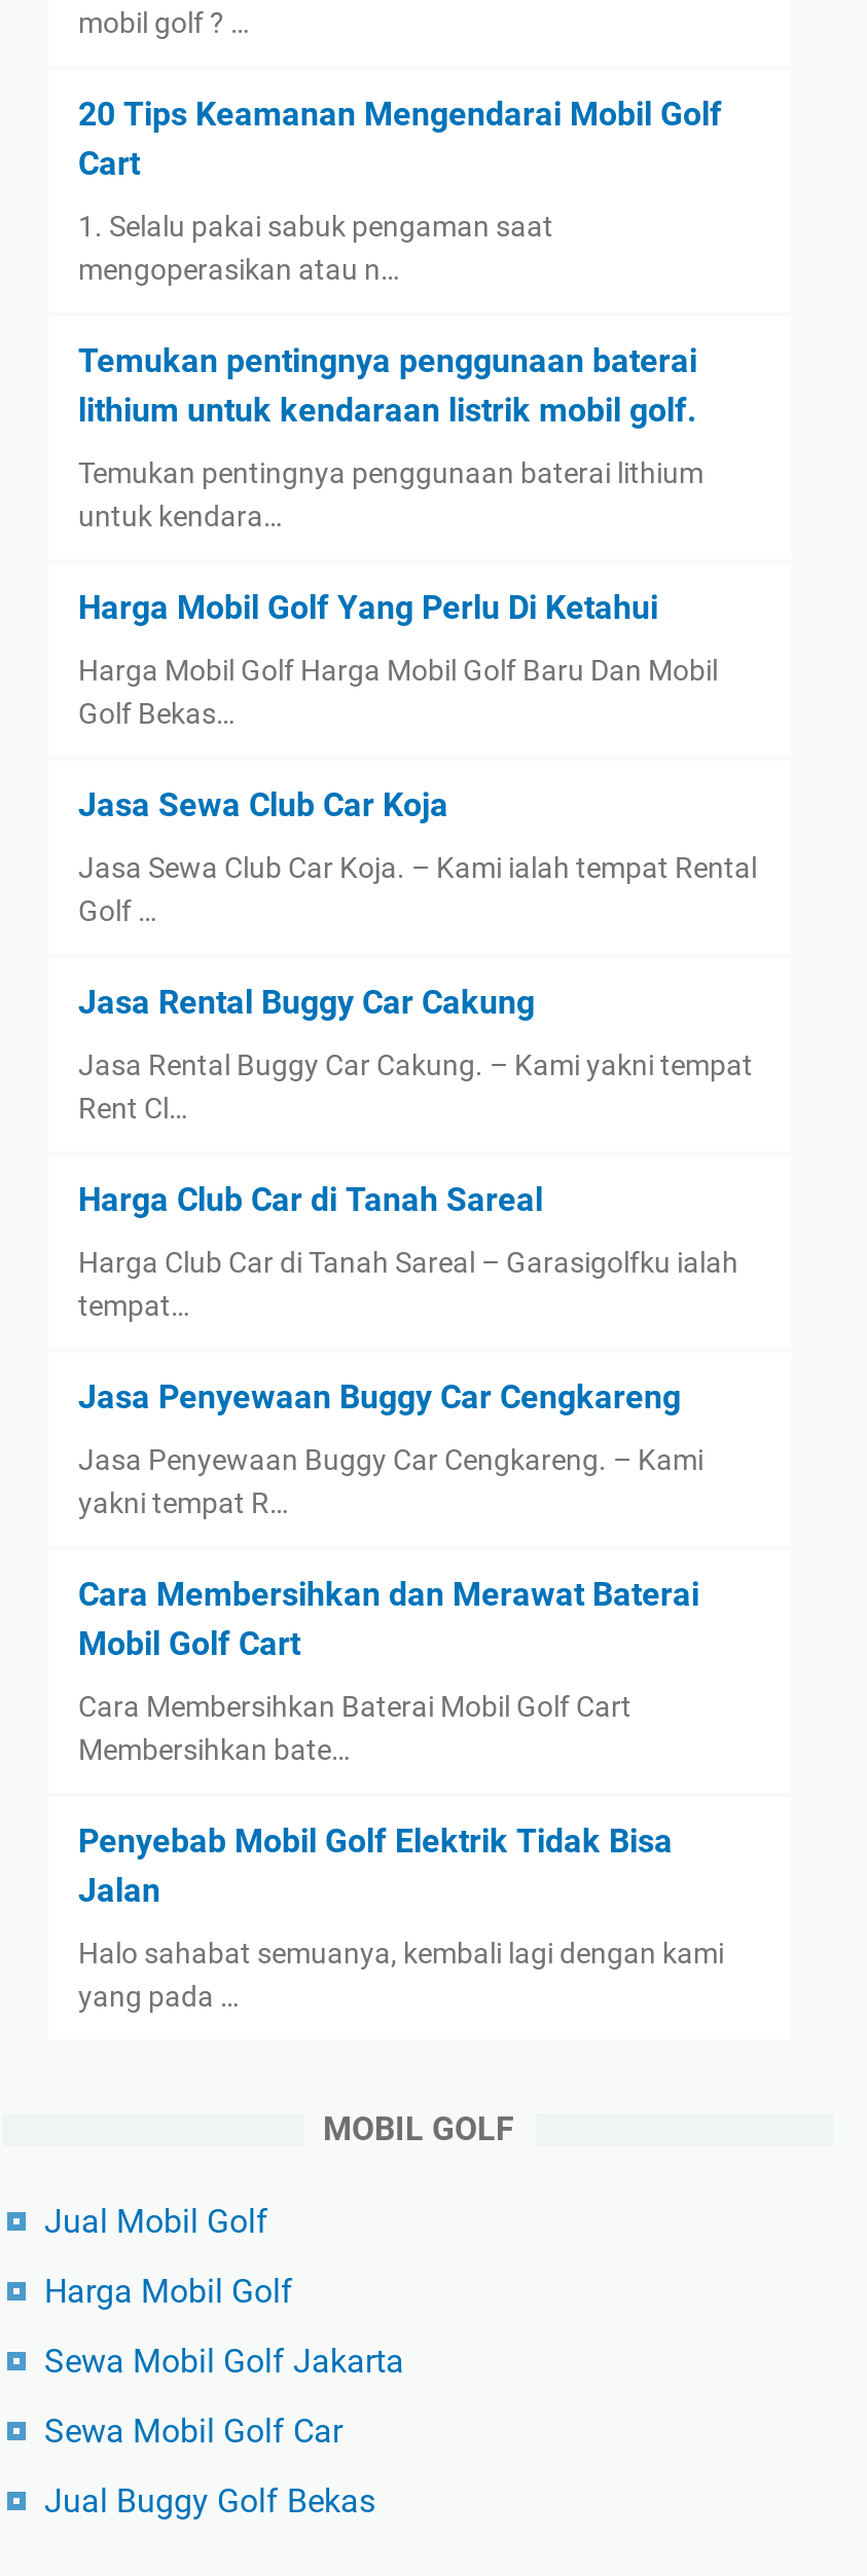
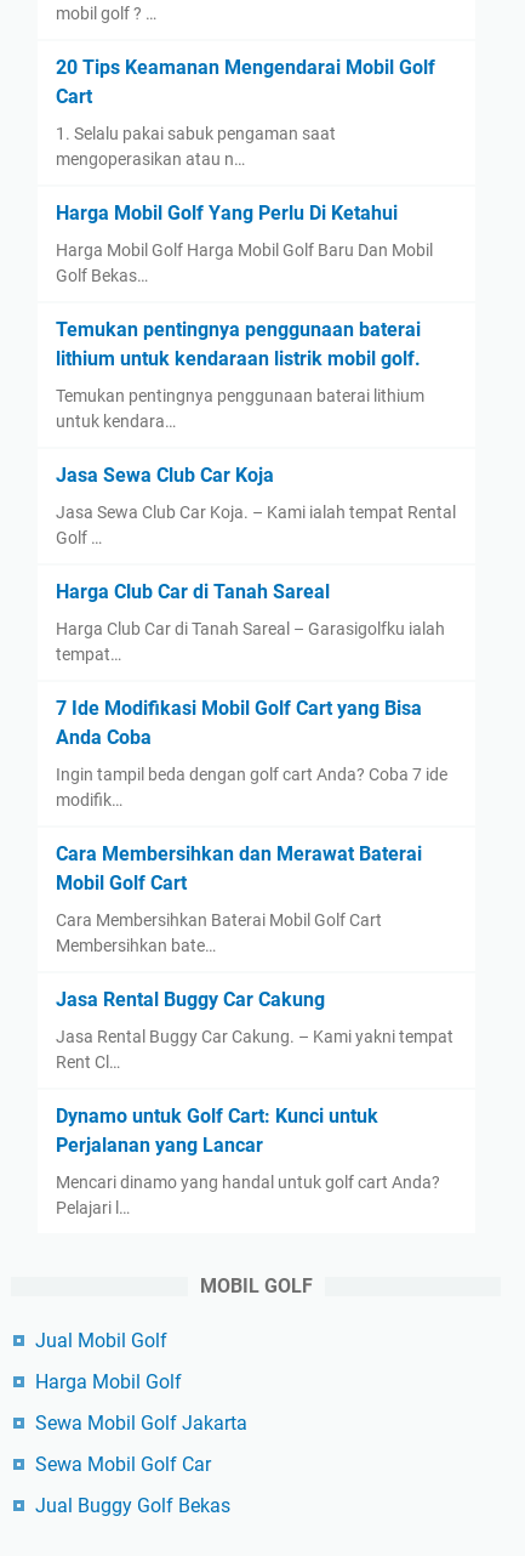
moved down: Temukan pentingnya penggunaan baterai | lithium untuk kendaraan listrik mobil golf. | Temukan pentingnya penggunaan baterai lithium | untuk kendara…

moved up: Harga Mobil Golf Yang Perlu Di Ketahui | Harga Mobil Golf Harga Mobil Golf Baru Dan Mobil | Golf Bekas…

moved down: Jasa Rental Buggy Car Cakung | Jasa Rental Buggy Car Cakung. – Kami yakni tempat | Rent Cl…

moved up: Harga Club Car di Tanah Sareal | Harga Club Car di Tanah Sareal – Garasigolfku ialah | tempat…

- Jasa Penyewaan Buggy Car Cengkareng
+ 7 Ide Modifikasi Mobil Golf Cart yang Bisa
+ Anda Coba

- Jasa Penyewaan Buggy Car Cengkareng. – Kami
- yakni tempat R…
+ Ingin tampil beda dengan golf cart Anda? Coba 7 ide
+ modifik…

moved up: Cara Membersihkan dan Merawat Baterai | Mobil Golf Cart | Cara Membersihkan Baterai Mobil Golf Cart | Membersihkan bate…

- Penyebab Mobil Golf Elektrik Tidak Bisa
- Jalan
- Halo sahabat semuanya, kembali lagi dengan kami
- yang pada …
+ Dynamo untuk Golf Cart: Kunci untuk
+ Perjalanan yang Lancar
+ Mencari dinamo yang handal untuk golf cart Anda?
+ Pelajari l…
